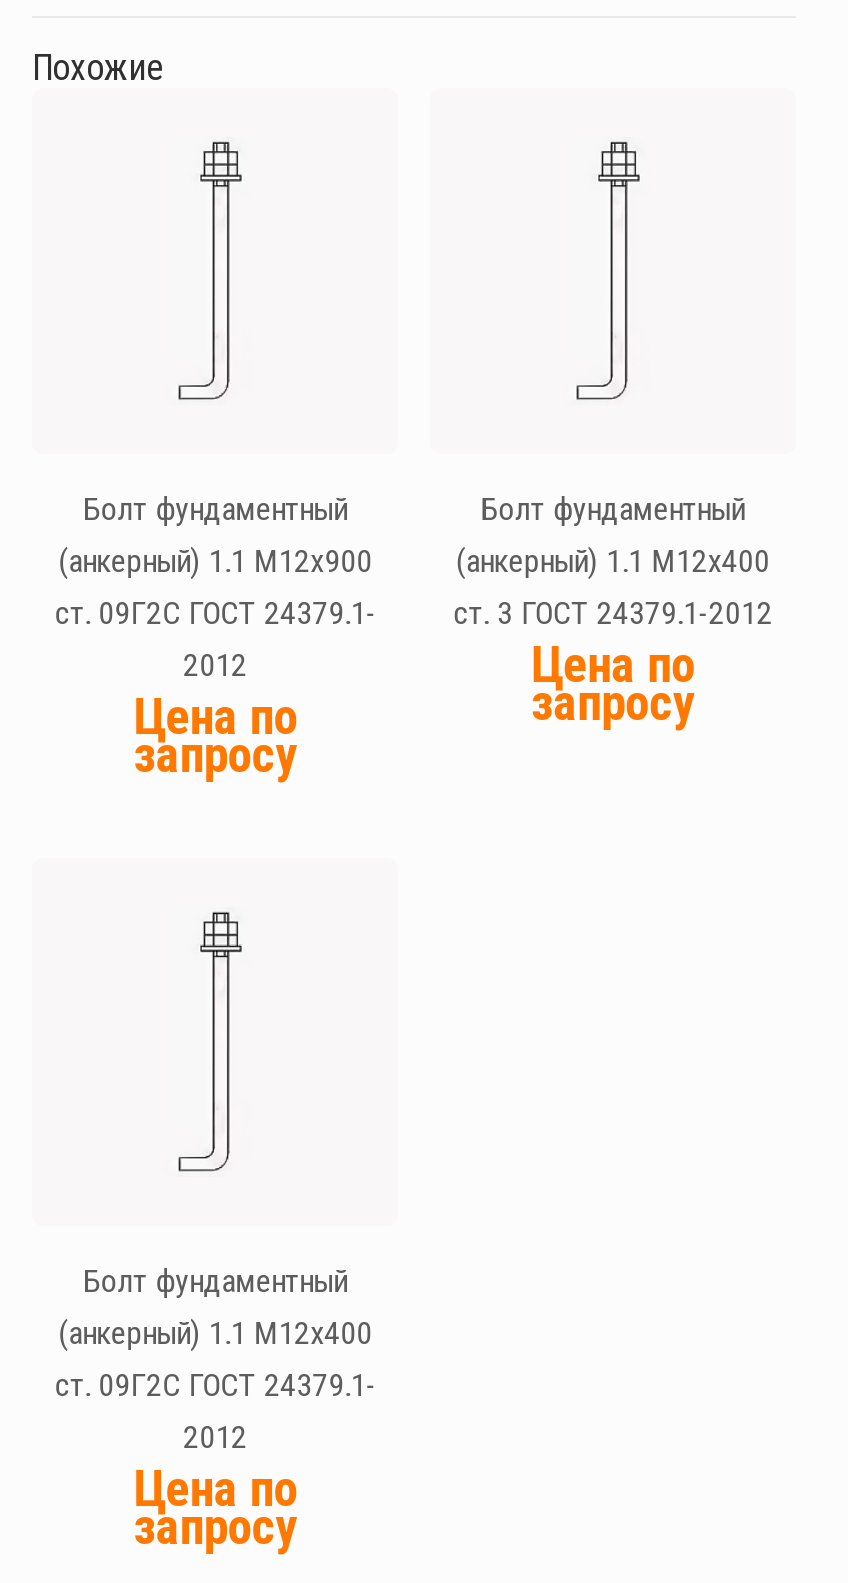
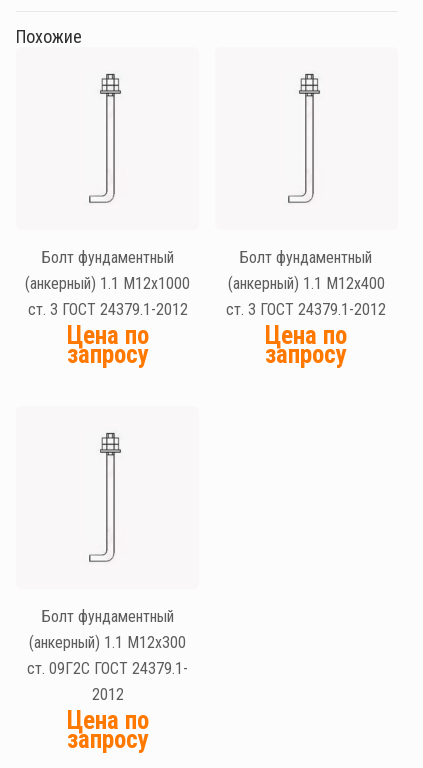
- (анкерный) 1.1 М12х900
- ст. 09Г2С ГОСТ 24379.1-
- 2012
+ (анкерный) 1.1 М12х1000
+ ст. 3 ГОСТ 24379.1-2012

- (анкерный) 1.1 М12х400
+ (анкерный) 1.1 М12х300
